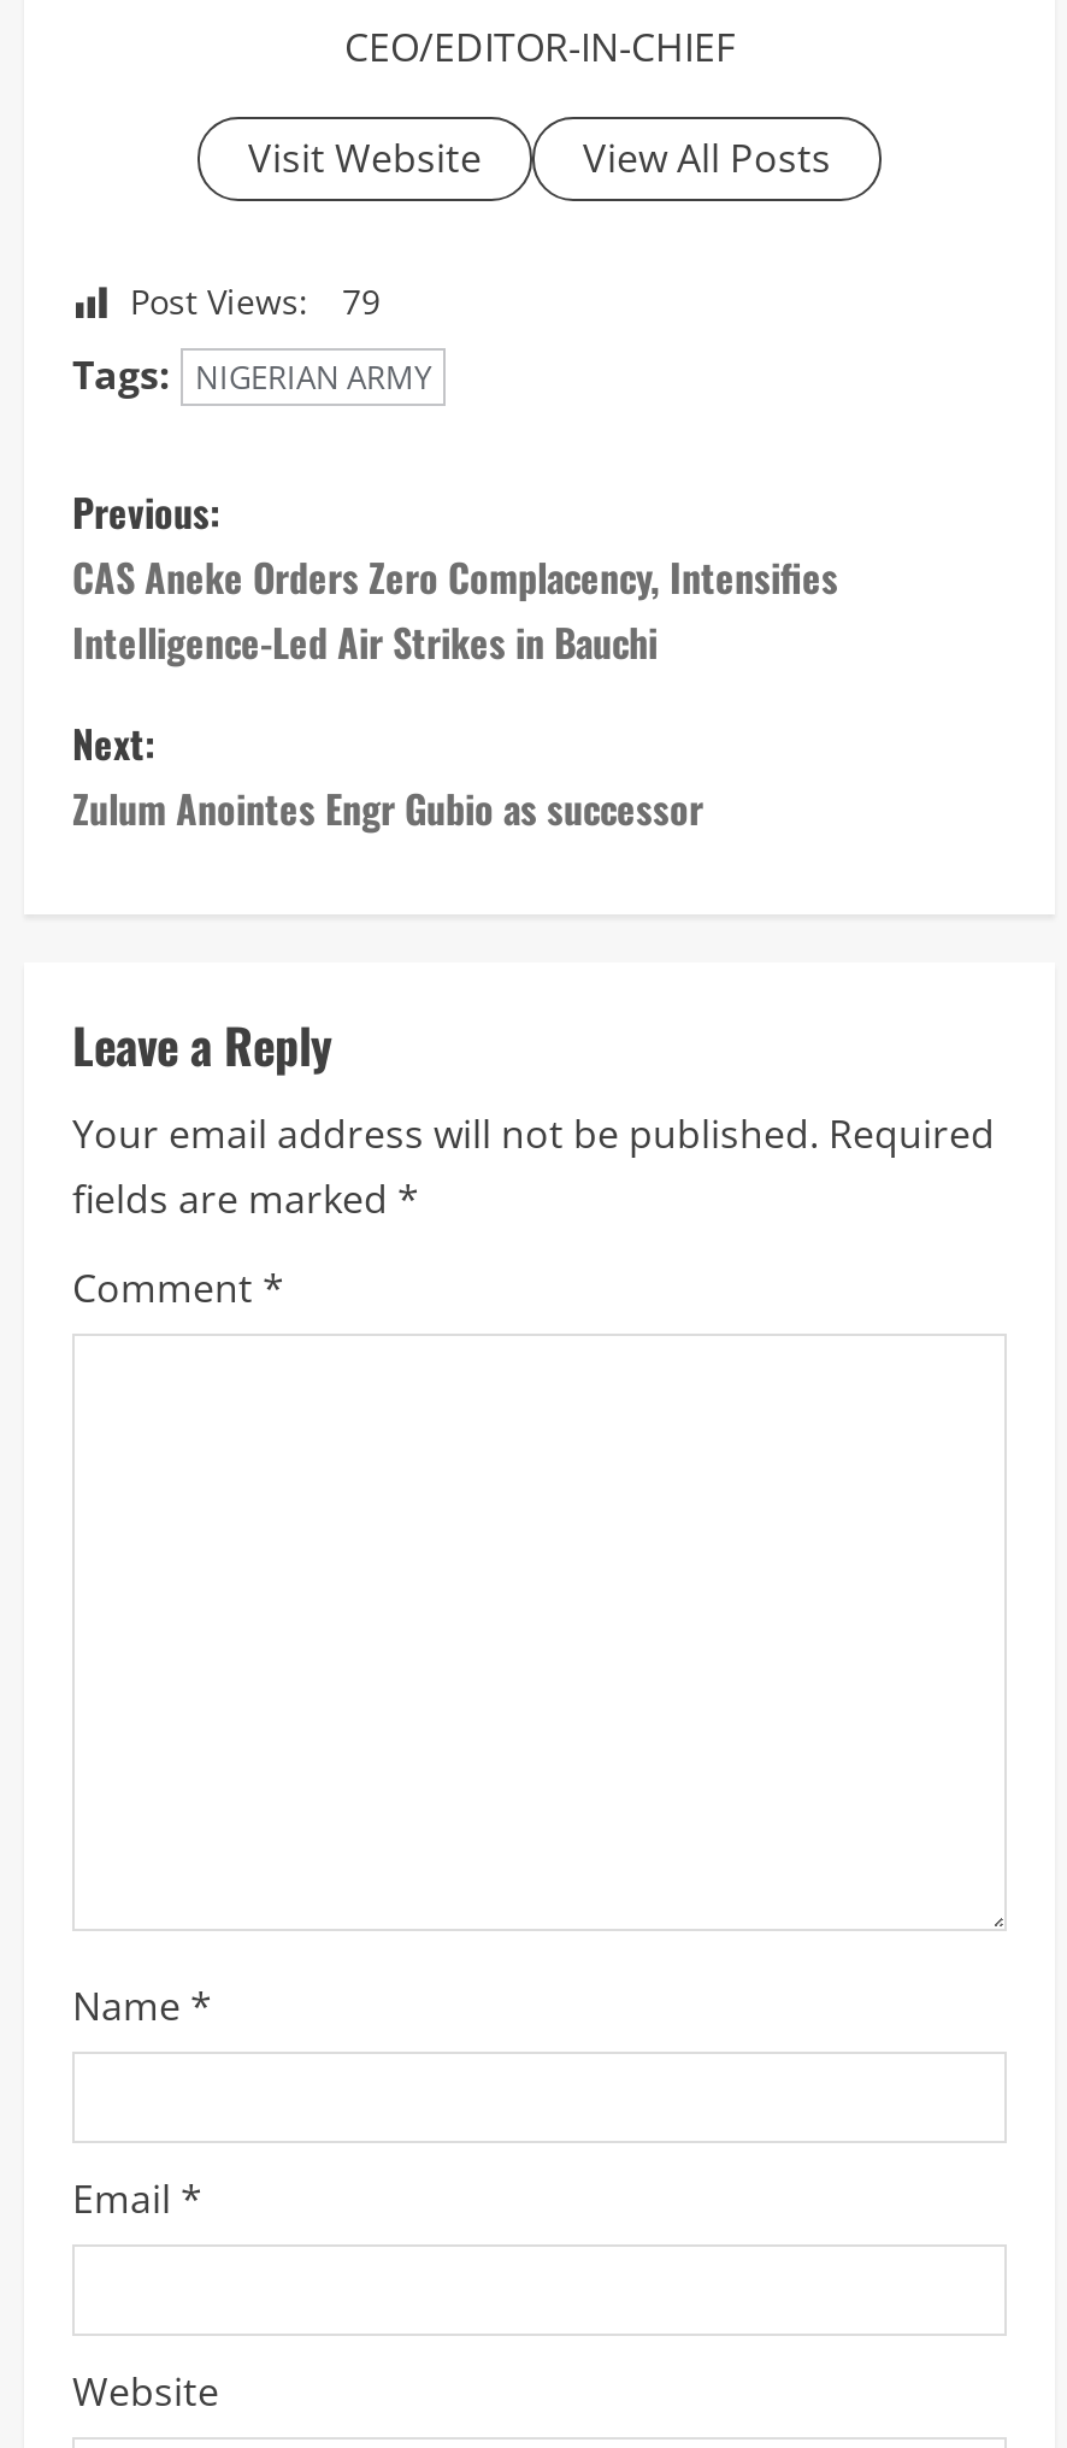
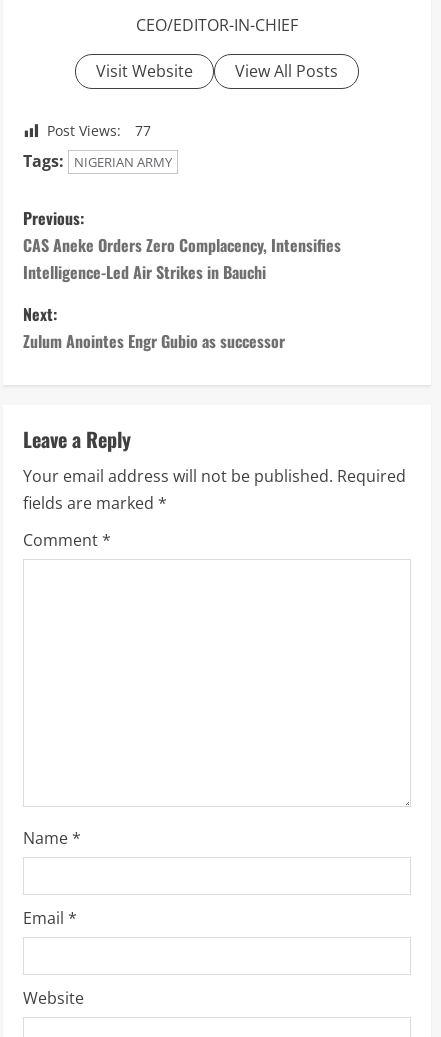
- Post Views: 79
+ Post Views: 77
